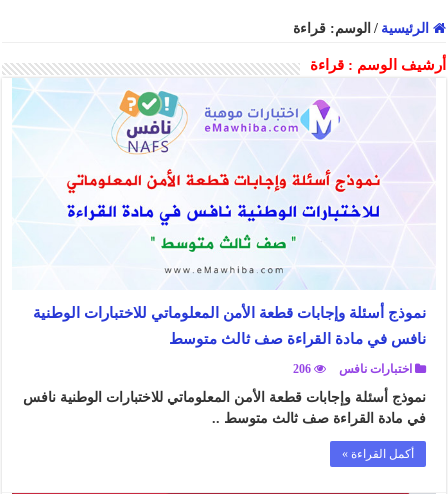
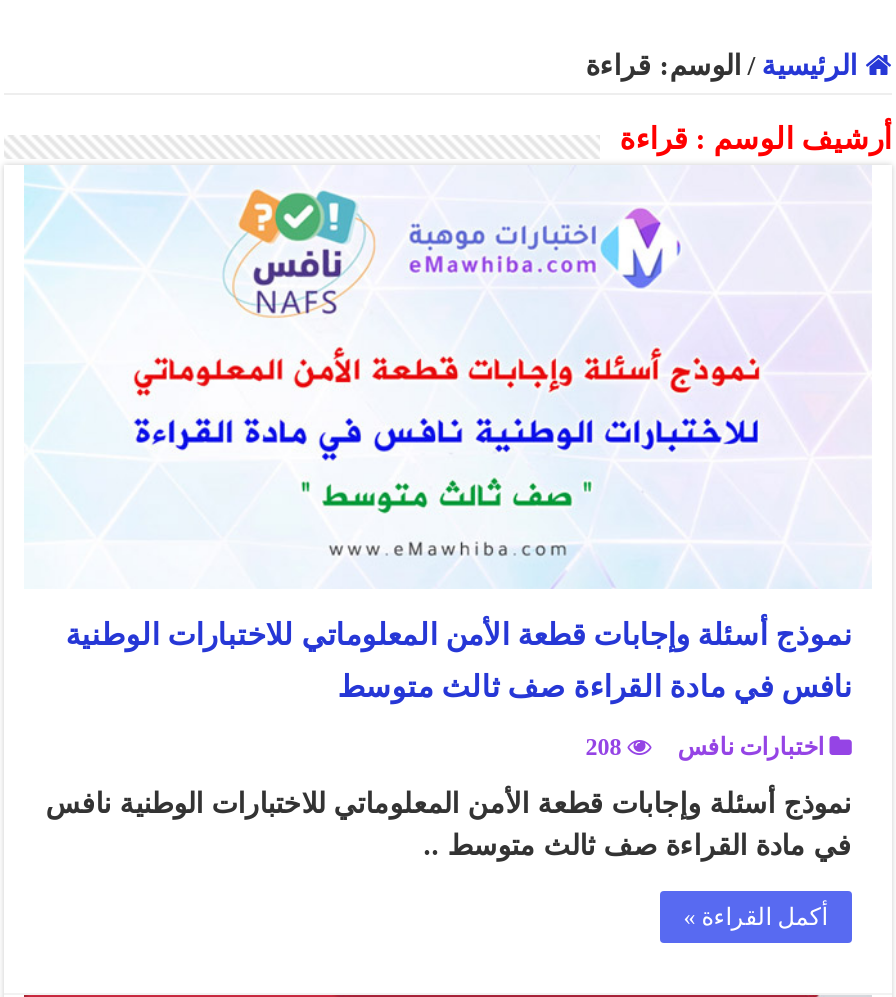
- اختبارات نافس 206
+ اختبارات نافس 208
